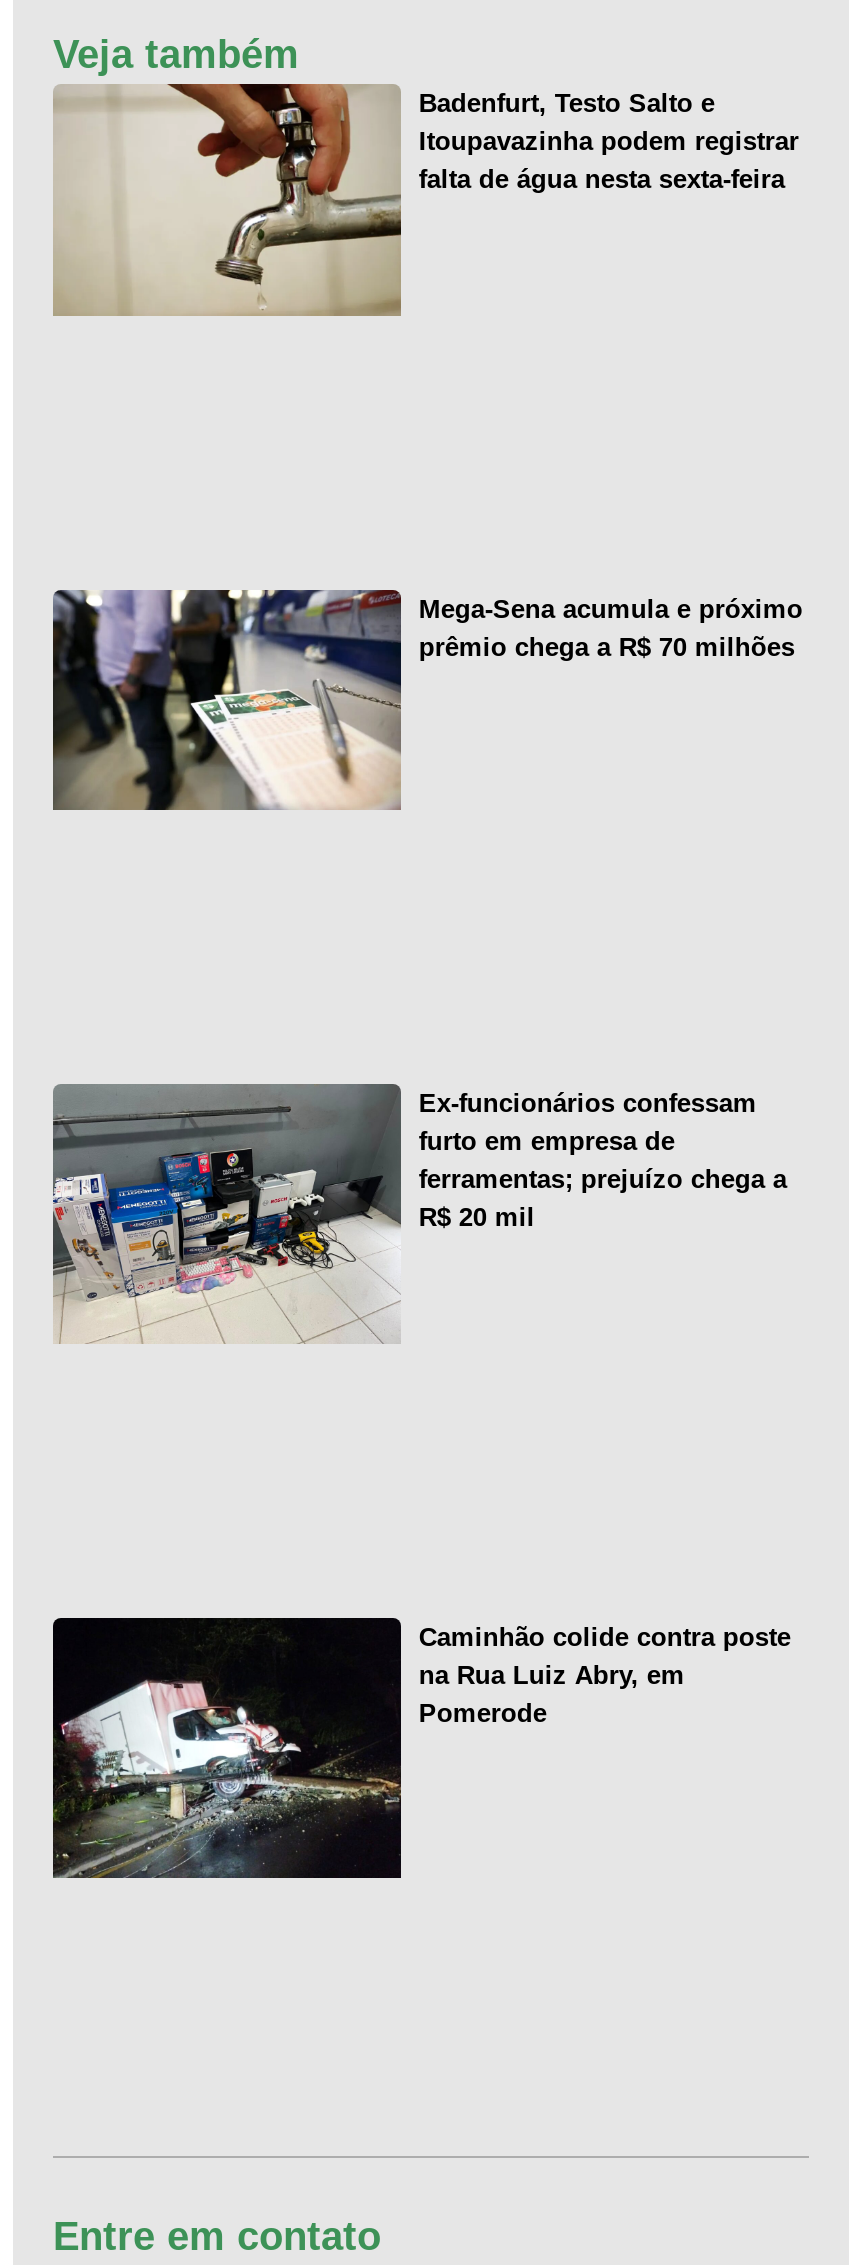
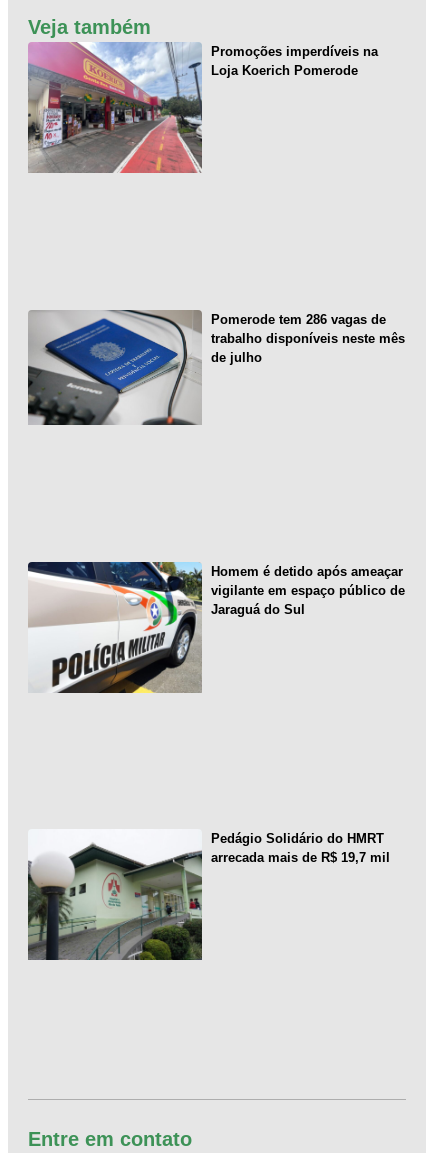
- [image]
- Badenfurt, Testo Salto e
- Itoupavazinha podem registrar
- falta de água nesta sexta-feira
+ [image]
+ Promoções imperdíveis na
+ Loja Koerich Pomerode

- [image]
- Mega-Sena acumula e próximo
- prêmio chega a R$ 70 milhões
+ [image]
+ Pomerode tem 286 vagas de
+ trabalho disponíveis neste mês
+ de julho

- [image]
- Ex-funcionários confessam
- furto em empresa de
- ferramentas; prejuízo chega a
- R$ 20 mil
+ [image]
+ Homem é detido após ameaçar
+ vigilante em espaço público de
+ Jaraguá do Sul

- [image]
- Caminhão colide contra poste
- na Rua Luiz Abry, em
- Pomerode
+ [image]
+ Pedágio Solidário do HMRT
+ arrecada mais de R$ 19,7 mil
